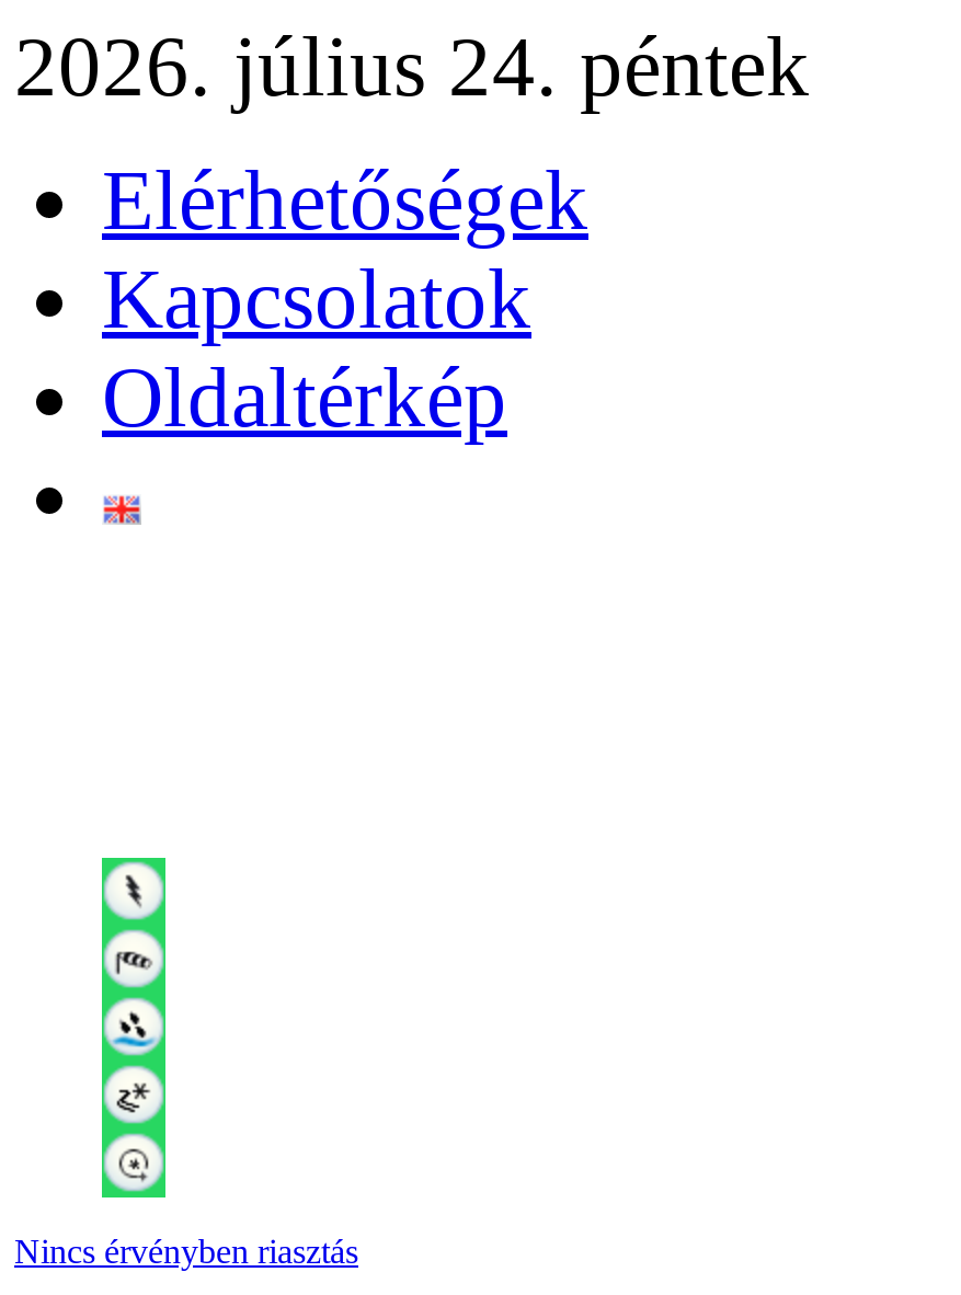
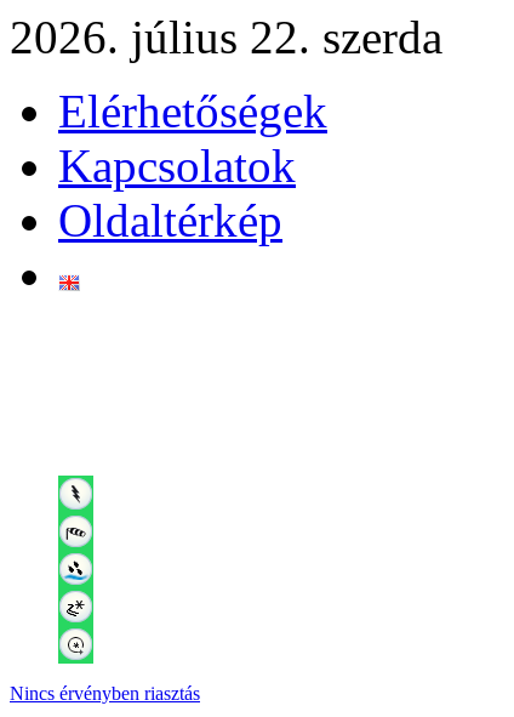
- 2026. július 24. péntek
+ 2026. július 22. szerda
